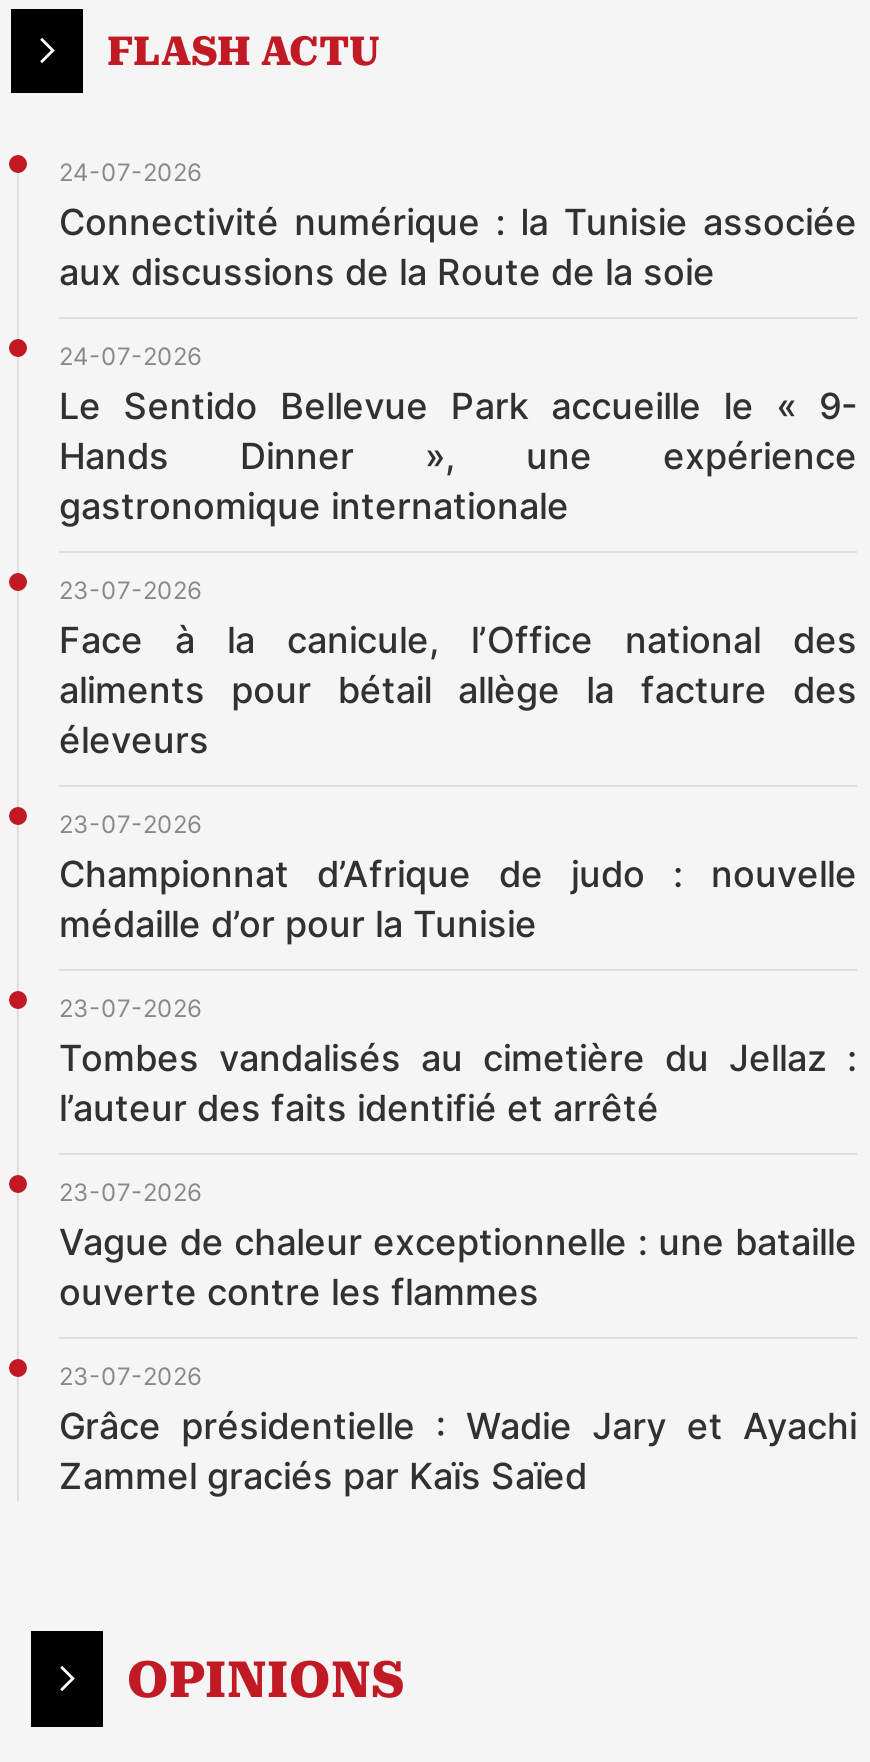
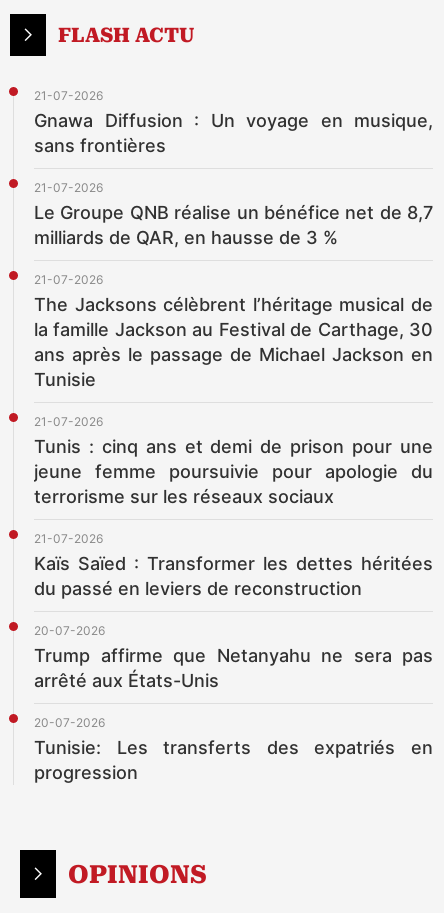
- 24-07-2026
- Connectivité numérique : la Tunisie associée
- aux discussions de la Route de la soie
+ 21-07-2026
+ Gnawa Diffusion : Un voyage en musique,
+ sans frontières

- 24-07-2026
- Le Sentido Bellevue Park accueille le « 9-
- Hands Dinner », une expérience
- gastronomique internationale
+ 21-07-2026
+ Le Groupe QNB réalise un bénéfice net de 8,7
+ milliards de QAR, en hausse de 3 %

- 23-07-2026
- Face à la canicule, l’Office national des
- aliments pour bétail allège la facture des
- éleveurs
+ 21-07-2026
+ The Jacksons célèbrent l’héritage musical de
+ la famille Jackson au Festival de Carthage, 30
+ ans après le passage de Michael Jackson en
+ Tunisie

- 23-07-2026
- Championnat d’Afrique de judo : nouvelle
- médaille d’or pour la Tunisie
+ 21-07-2026
+ Tunis : cinq ans et demi de prison pour une
+ jeune femme poursuivie pour apologie du
+ terrorisme sur les réseaux sociaux

- 23-07-2026
- Tombes vandalisés au cimetière du Jellaz :
- l’auteur des faits identifié et arrêté
+ 21-07-2026
+ Kaïs Saïed : Transformer les dettes héritées
+ du passé en leviers de reconstruction

- 23-07-2026
- Vague de chaleur exceptionnelle : une bataille
- ouverte contre les flammes
+ 20-07-2026
+ Trump affirme que Netanyahu ne sera pas
+ arrêté aux États-Unis

- 23-07-2026
- Grâce présidentielle : Wadie Jary et Ayachi
- Zammel graciés par Kaïs Saïed
+ 20-07-2026
+ Tunisie: Les transferts des expatriés en
+ progression
